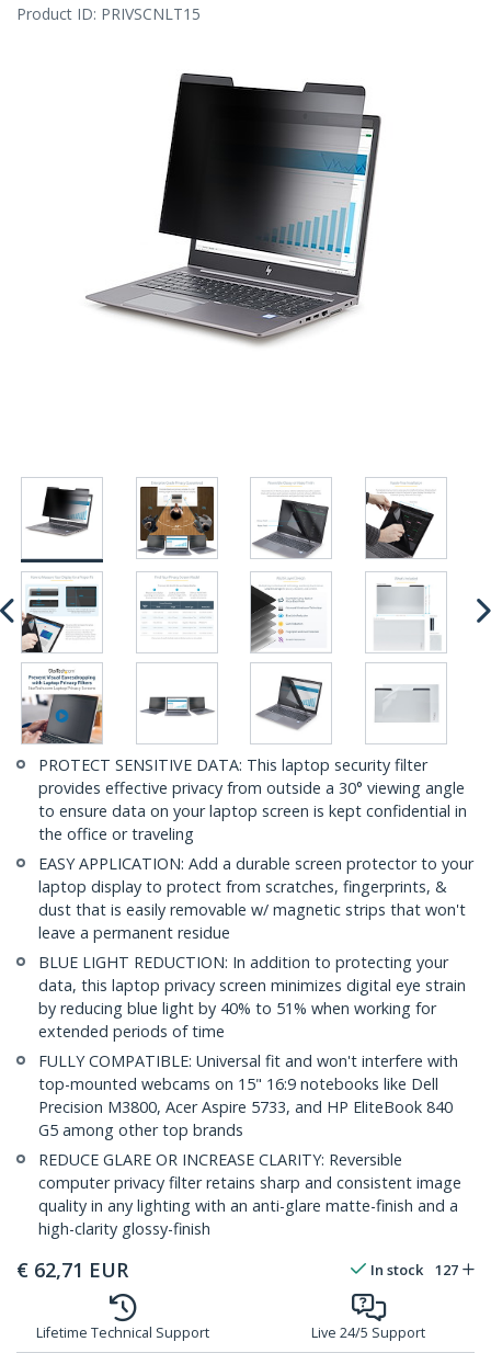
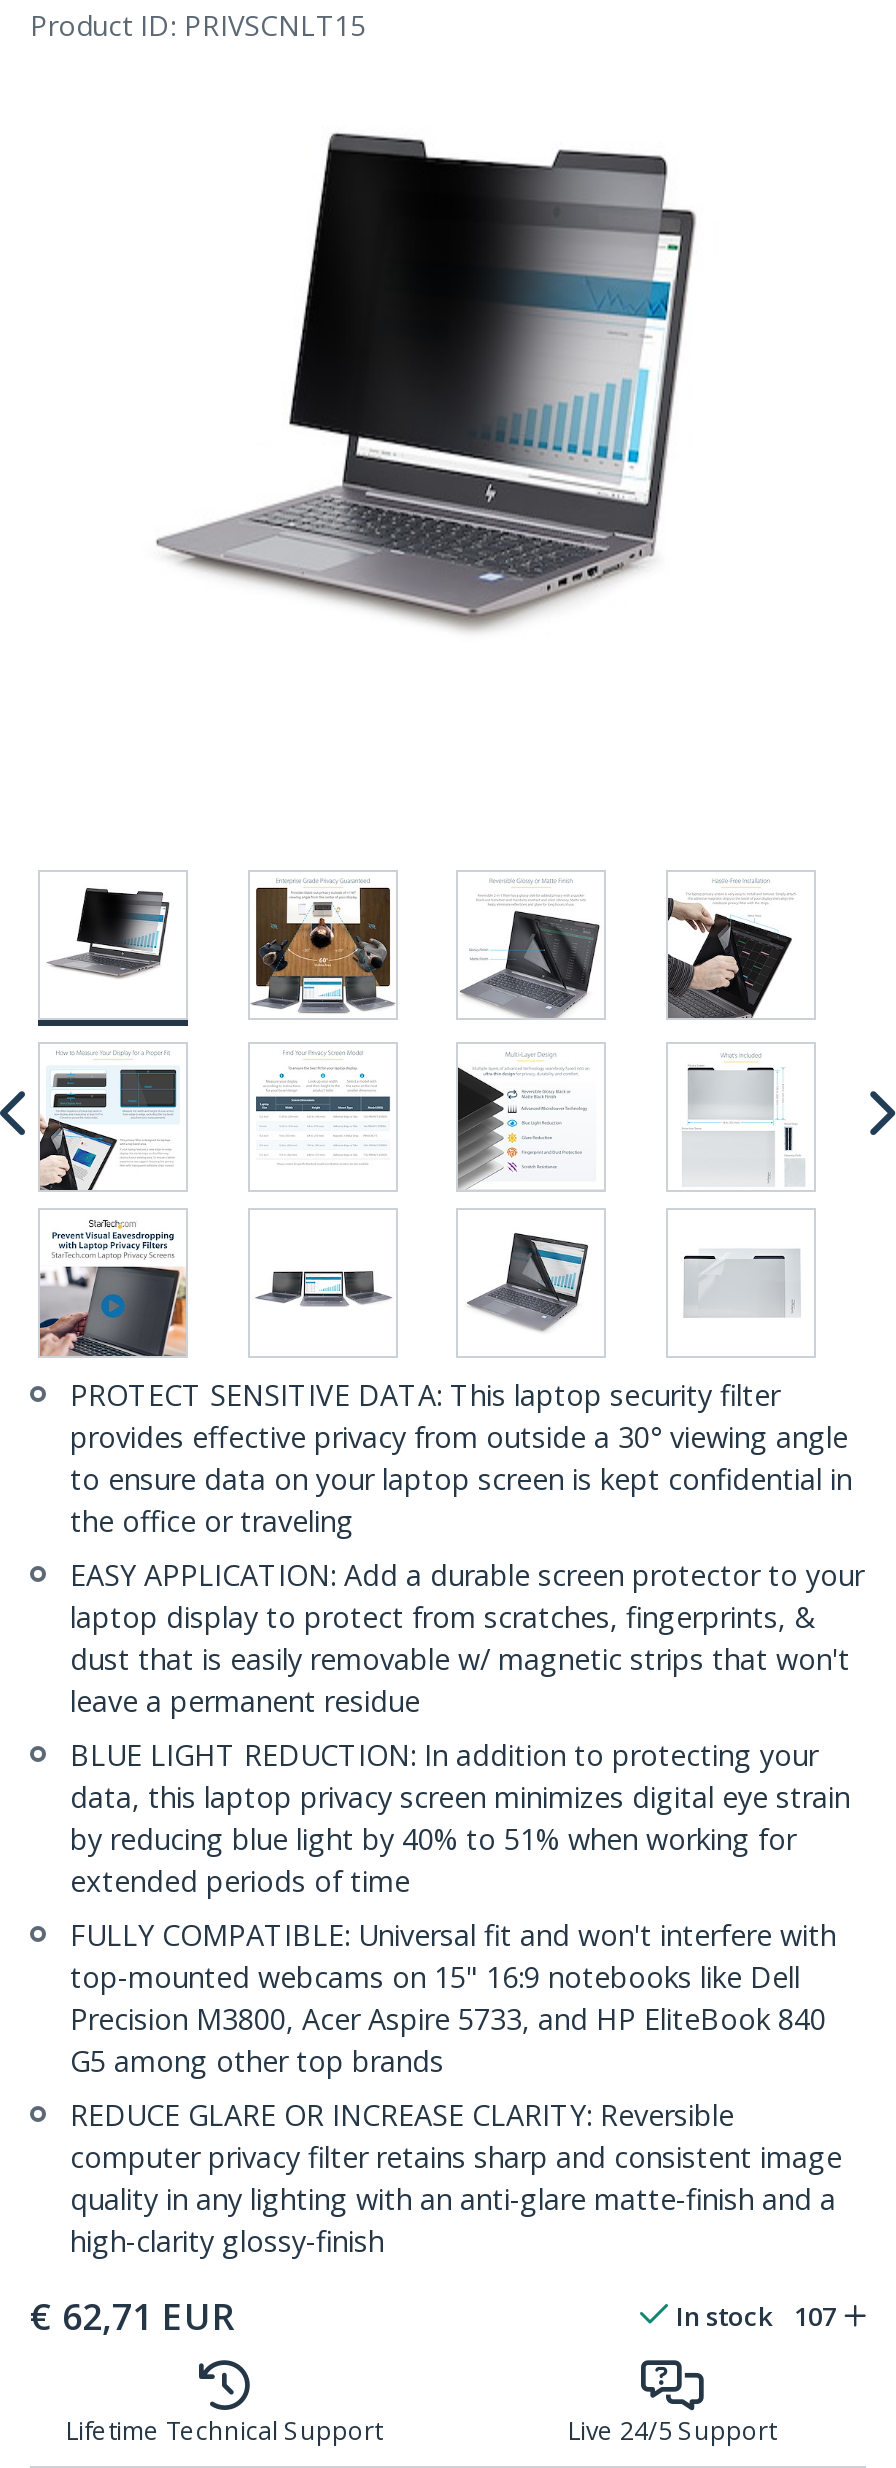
- In stock 127
+ In stock 107
